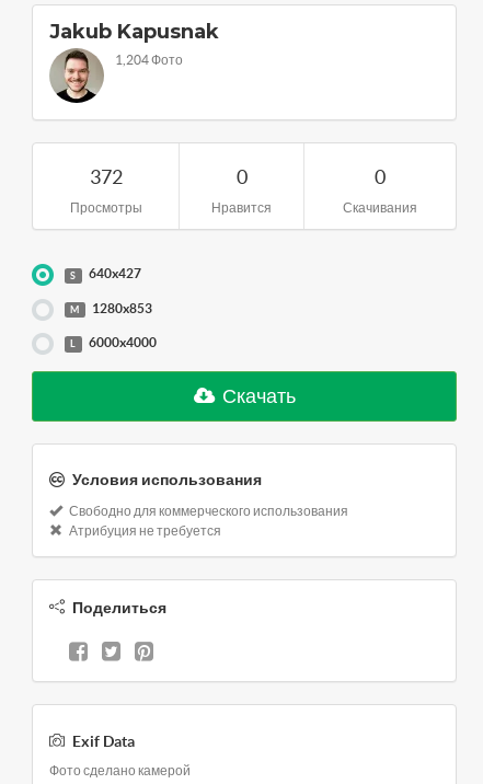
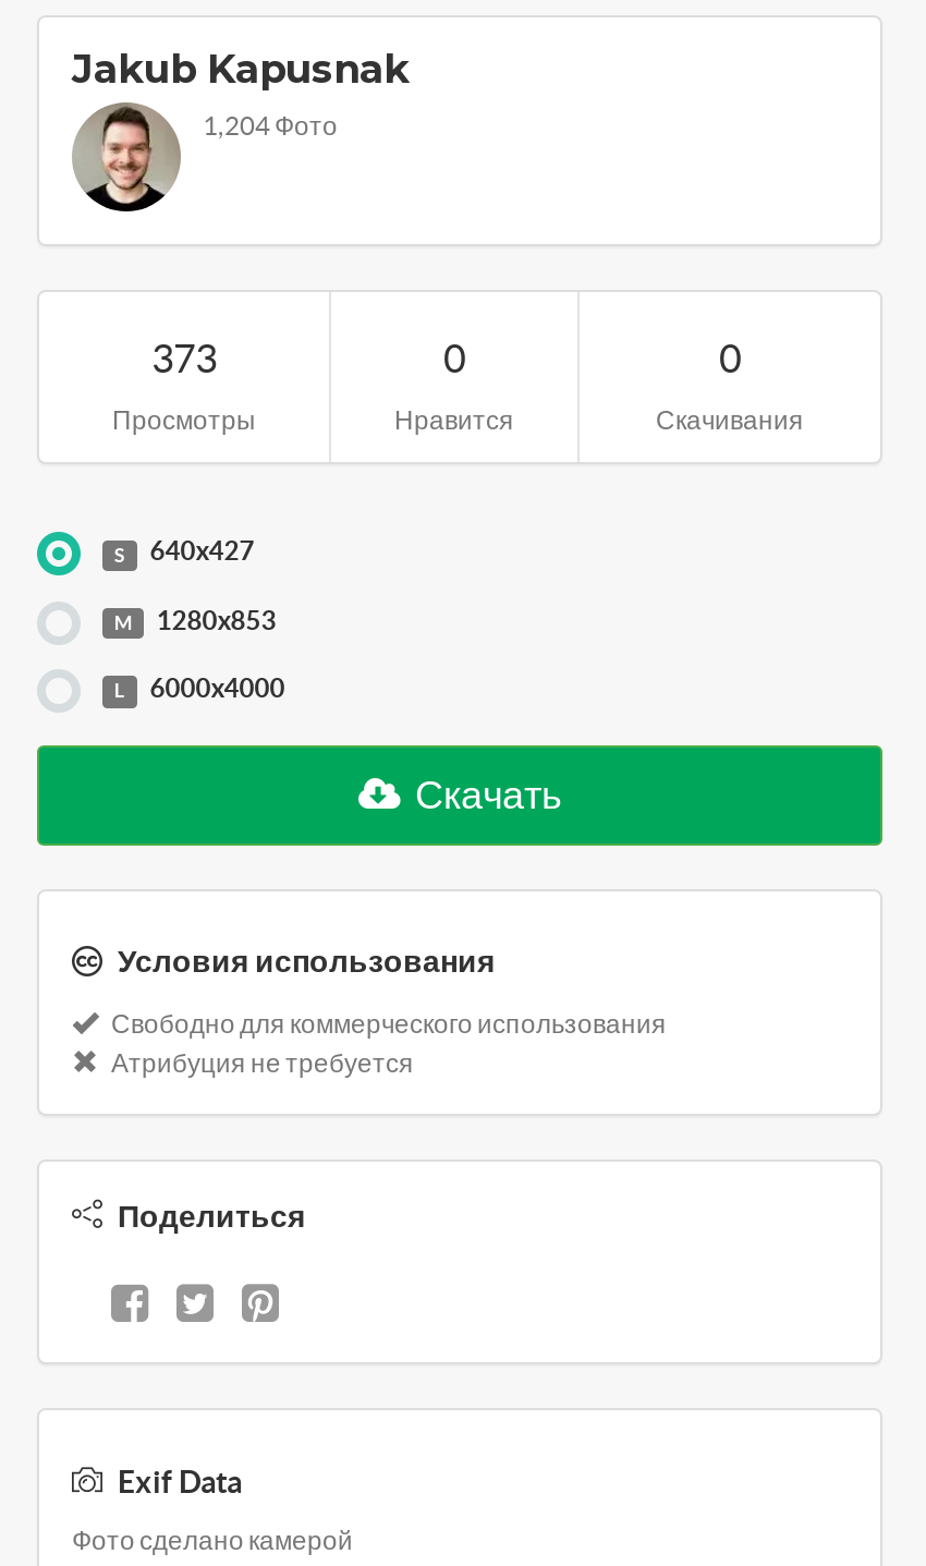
- 372
+ 373
